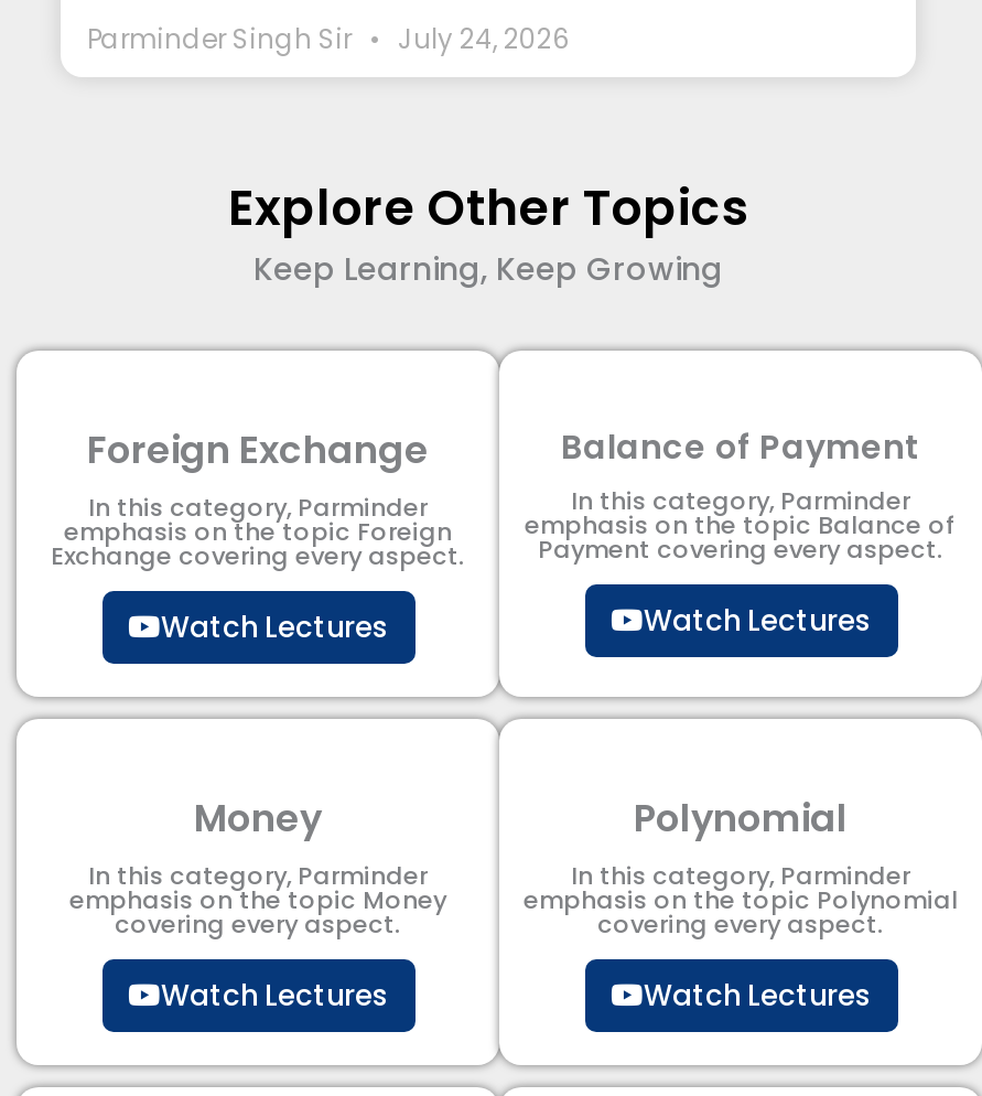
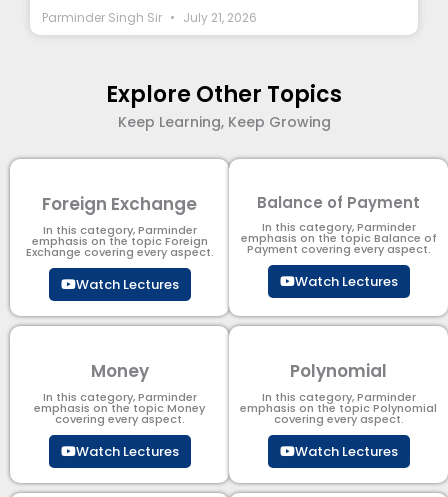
- Parminder Singh Sir July 24, 2026
+ Parminder Singh Sir July 21, 2026
